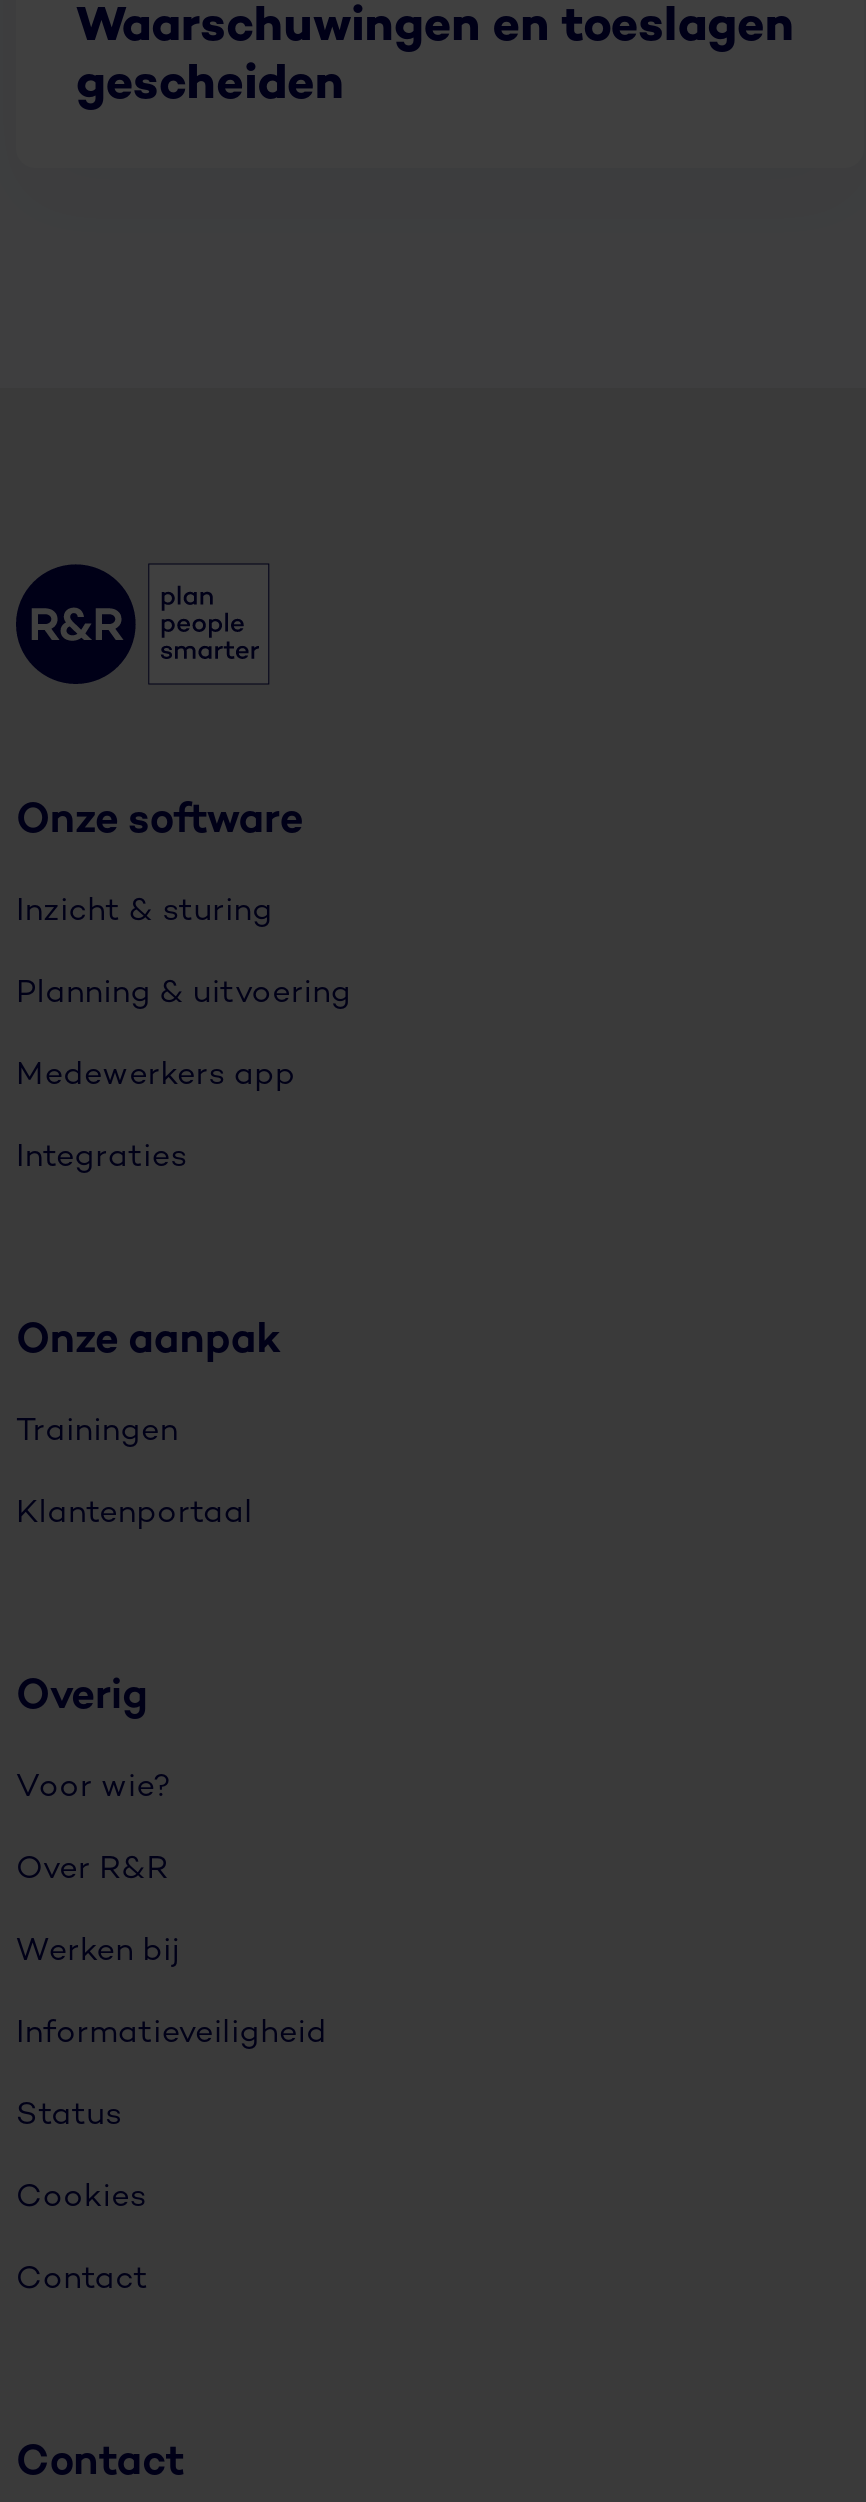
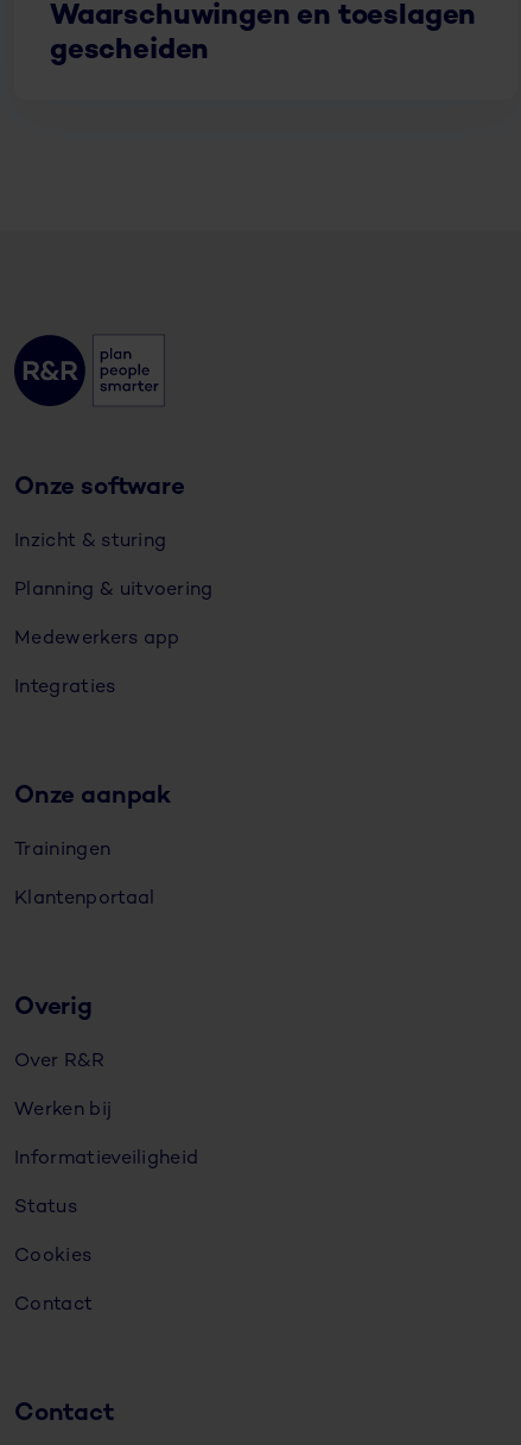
- Voor wie?
